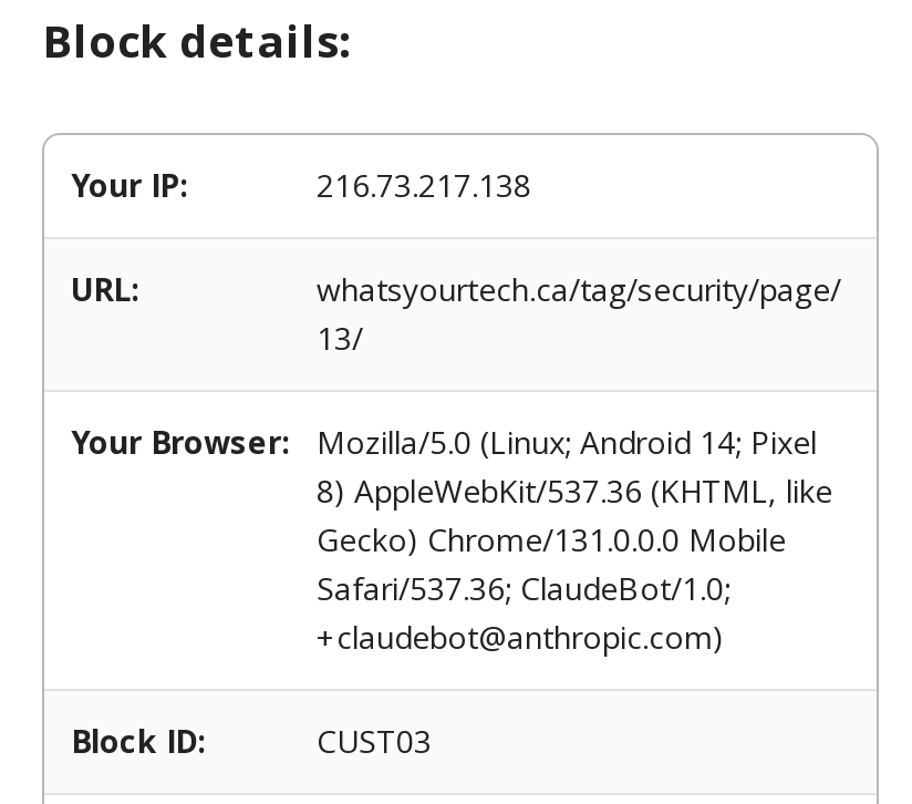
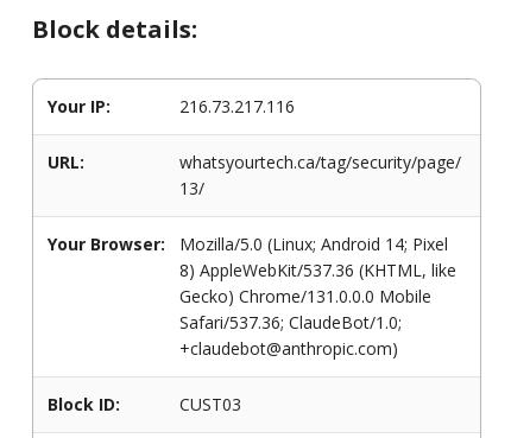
- 216.73.217.138
+ 216.73.217.116
